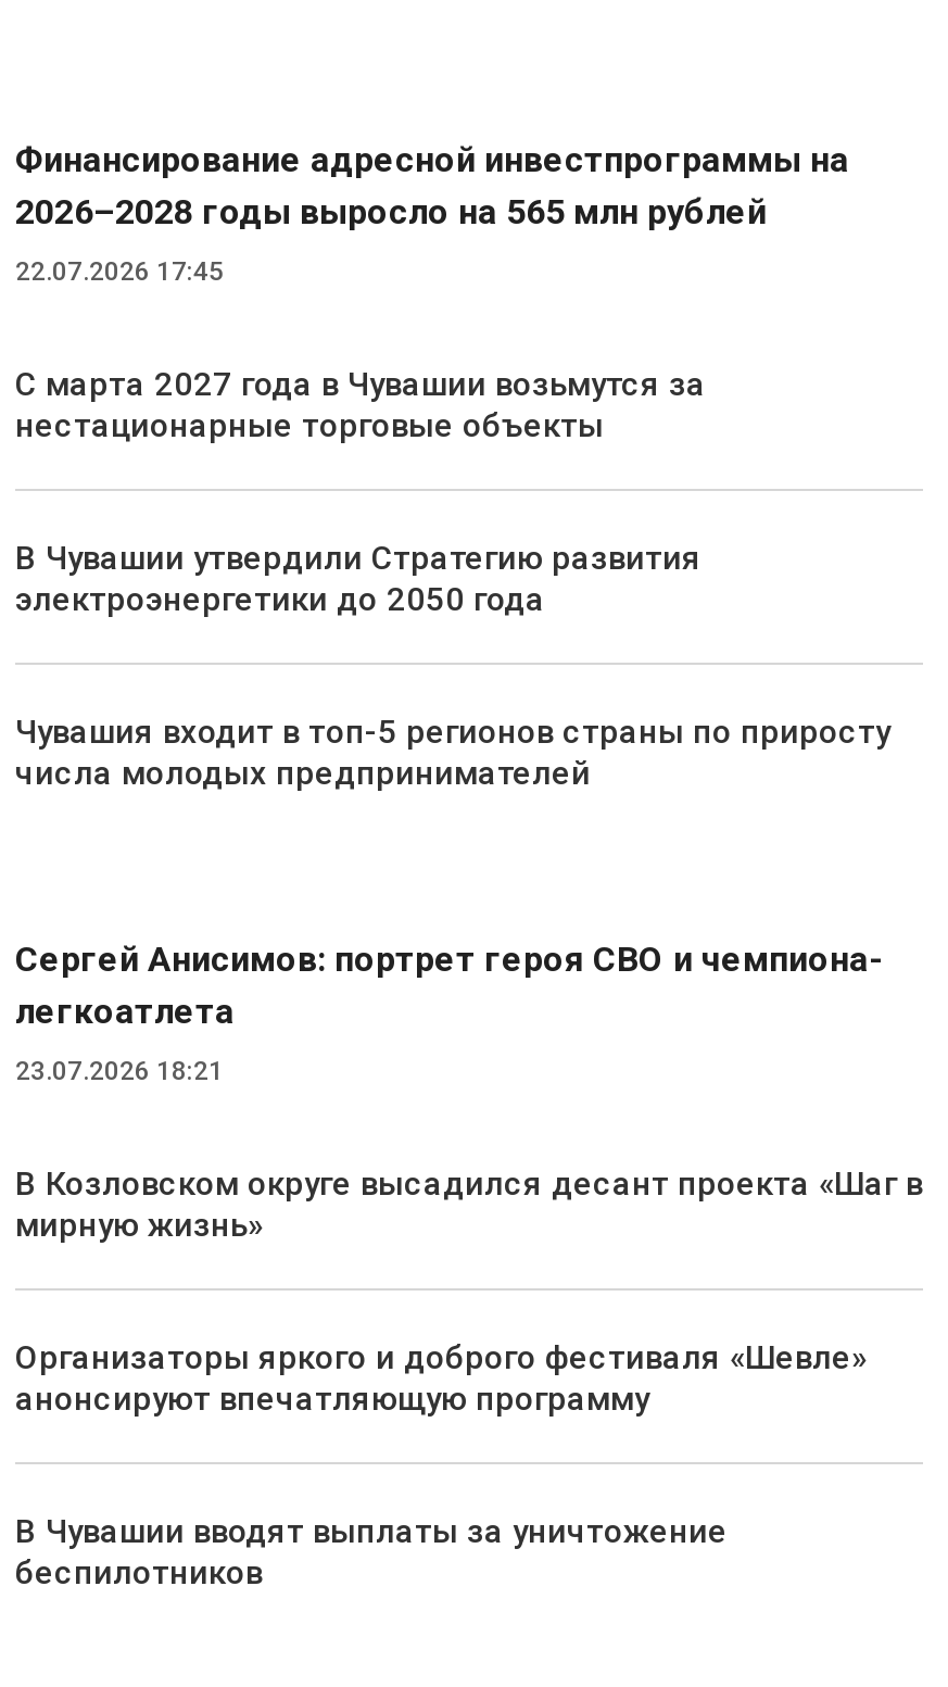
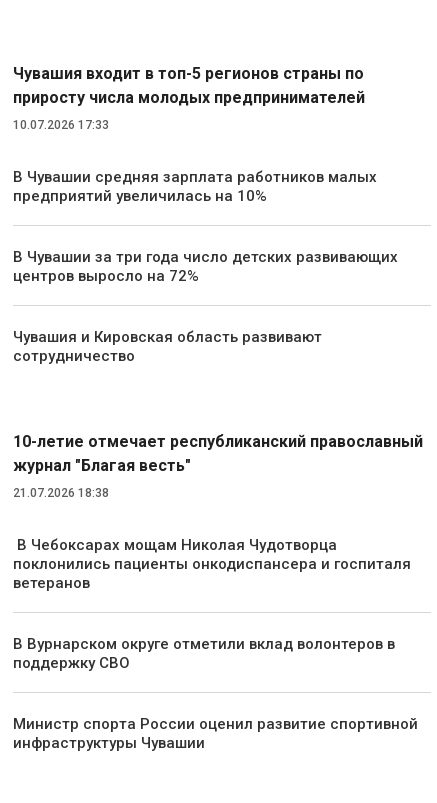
- Финансирование адресной инвестпрограммы на
- 2026–2028 годы выросло на 565 млн рублей
+ Чувашия входит в топ-5 регионов страны по
+ приросту числа молодых предпринимателей

- 22.07.2026 17:45
+ 10.07.2026 17:33

- С марта 2027 года в Чувашии возьмутся за
- нестационарные торговые объекты
+ В Чувашии средняя зарплата работников малых
+ предприятий увеличилась на 10%

- В Чувашии утвердили Стратегию развития
- электроэнергетики до 2050 года
+ В Чувашии за три года число детских развивающих
+ центров выросло на 72%

- Чувашия входит в топ-5 регионов страны по приросту
- числа молодых предпринимателей
+ Чувашия и Кировская область развивают
+ сотрудничество

- Сергей Анисимов: портрет героя СВО и чемпиона-
- легкоатлета
+ 10-летие отмечает республиканский православный
+ журнал "Благая весть"

- 23.07.2026 18:21
+ 21.07.2026 18:38

- В Козловском округе высадился десант проекта «Шаг в
- мирную жизнь»
+ В Чебоксарах мощам Николая Чудотворца
+ поклонились пациенты онкодиспансера и госпиталя
+ ветеранов

- Организаторы яркого и доброго фестиваля «Шевле»
- анонсируют впечатляющую программу
+ В Вурнарском округе отметили вклад волонтеров в
+ поддержку СВО

- В Чувашии вводят выплаты за уничтожение
- беспилотников
+ Министр спорта России оценил развитие спортивной
+ инфраструктуры Чувашии
